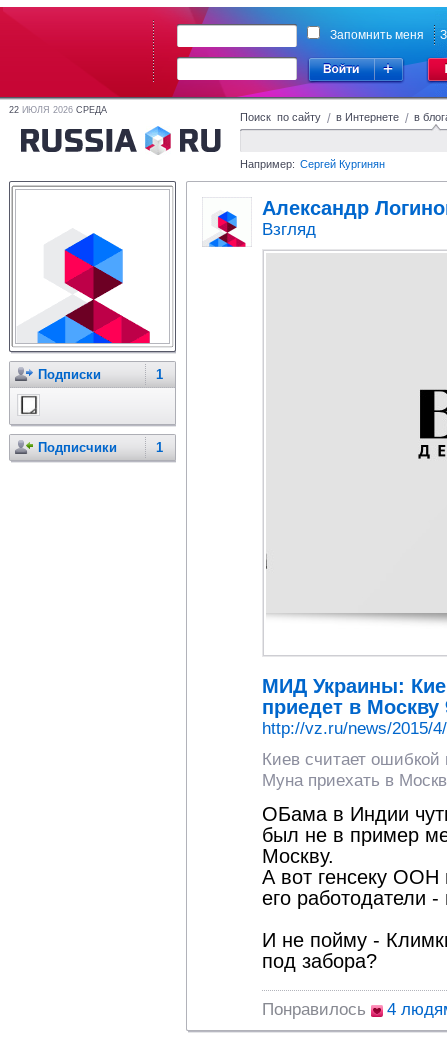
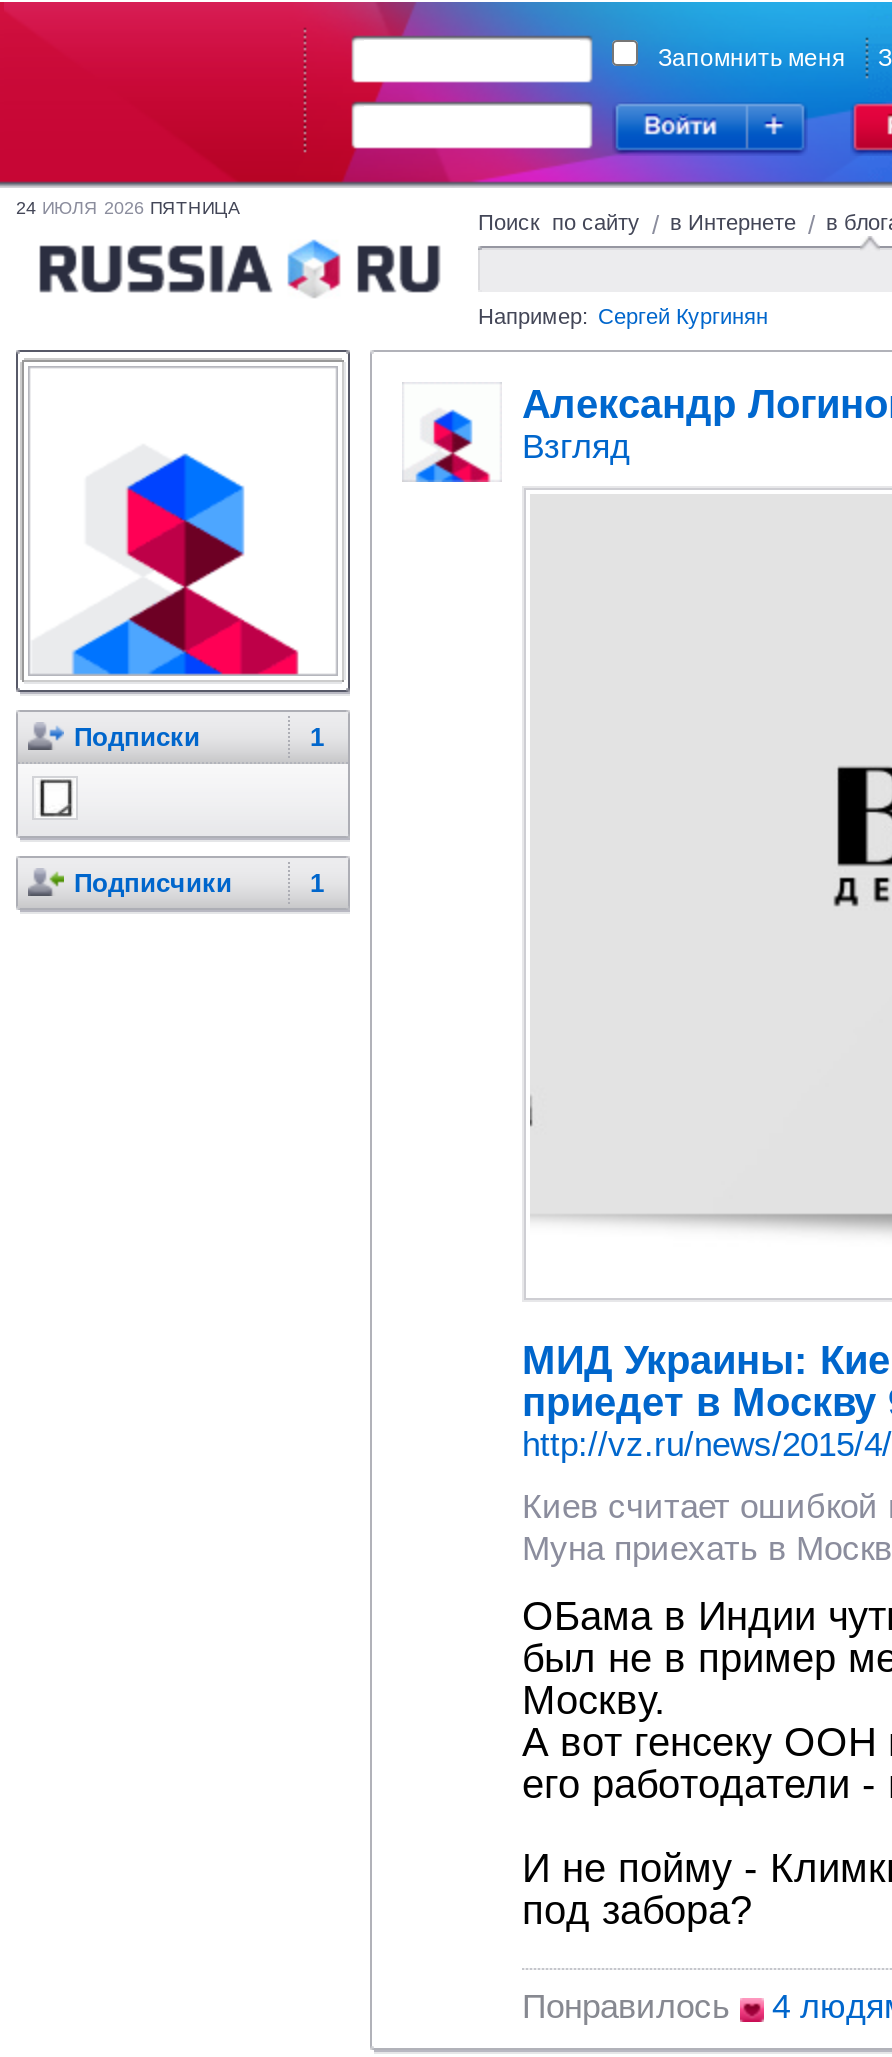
- 22 ИЮЛЯ 2026 СРЕДА
+ 24 ИЮЛЯ 2026 ПЯТНИЦА
